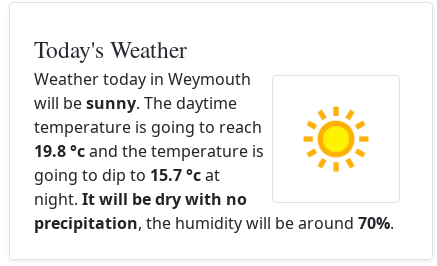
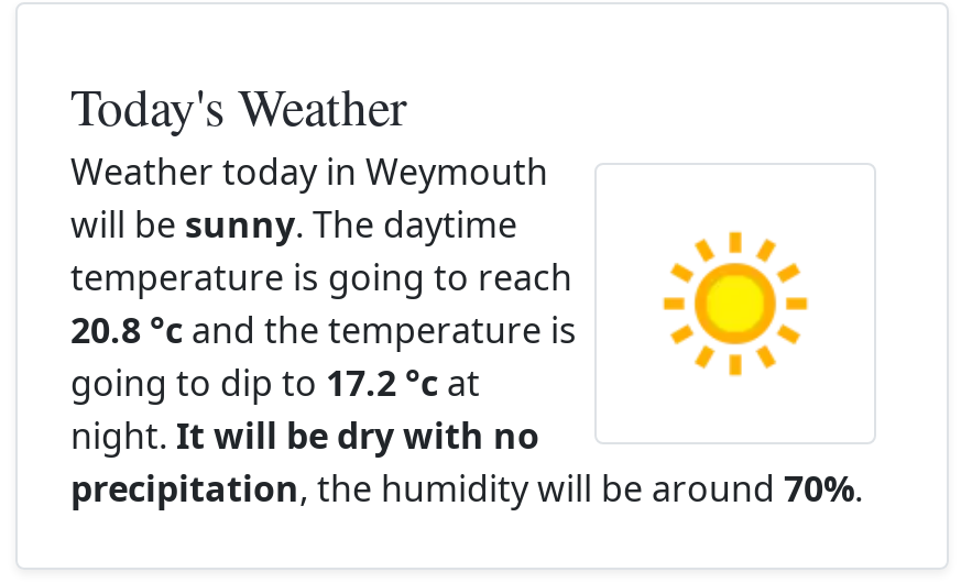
- 19.8 °c and the temperature is
+ 20.8 °c and the temperature is

- going to dip to 15.7 °c at
+ going to dip to 17.2 °c at
